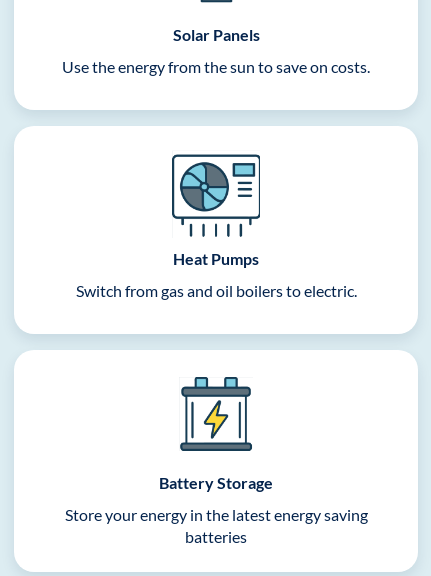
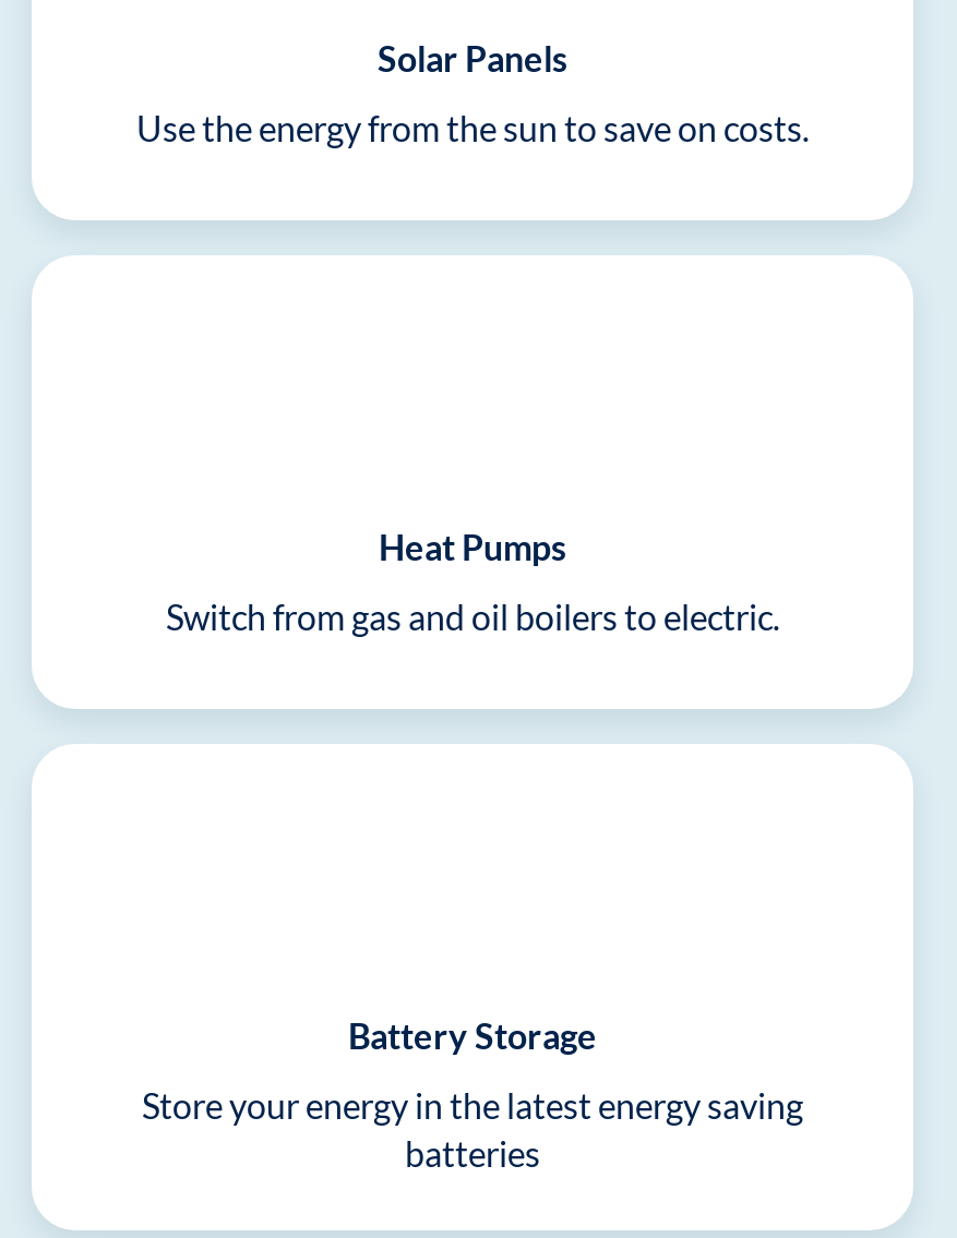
- [image]

- [image]
